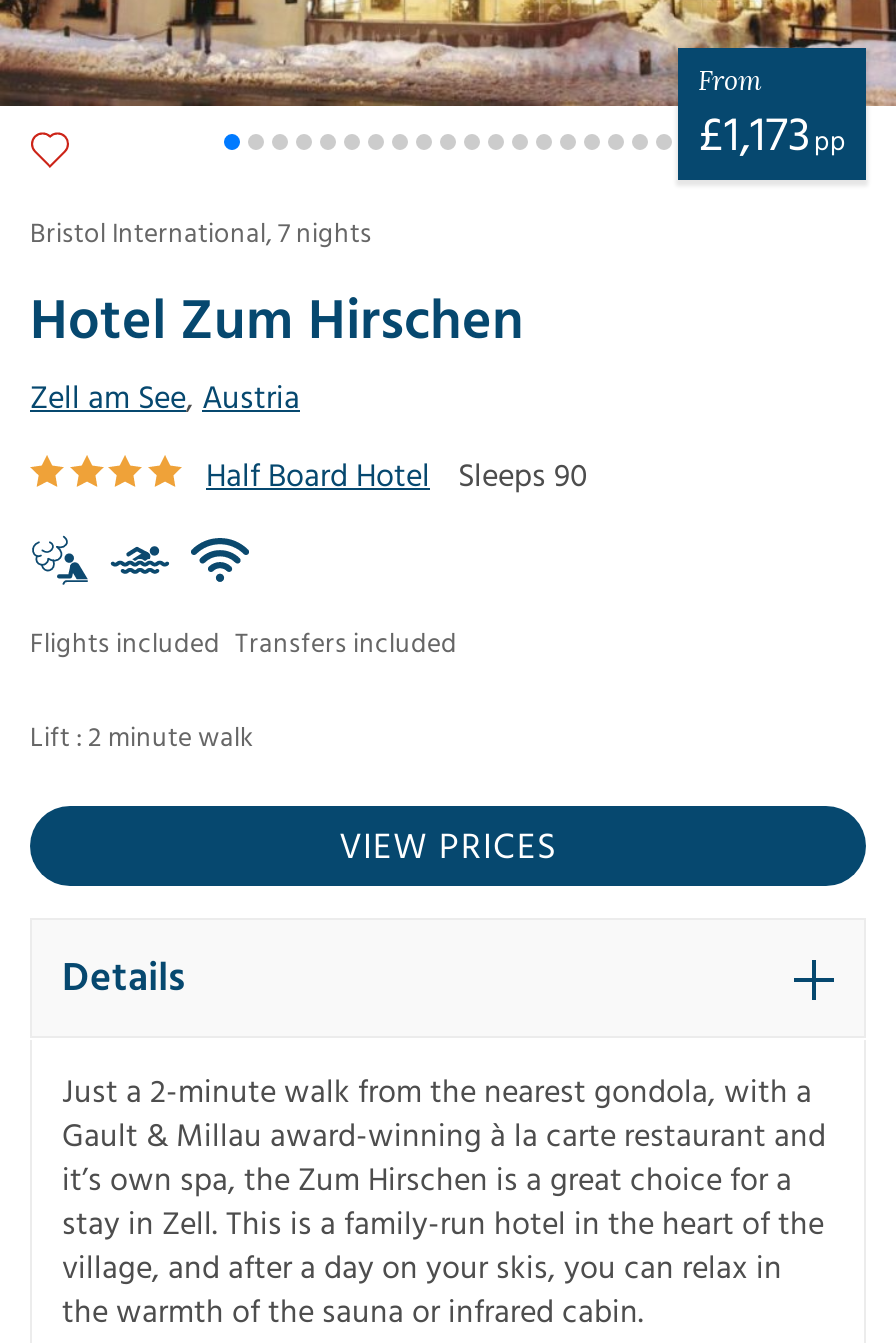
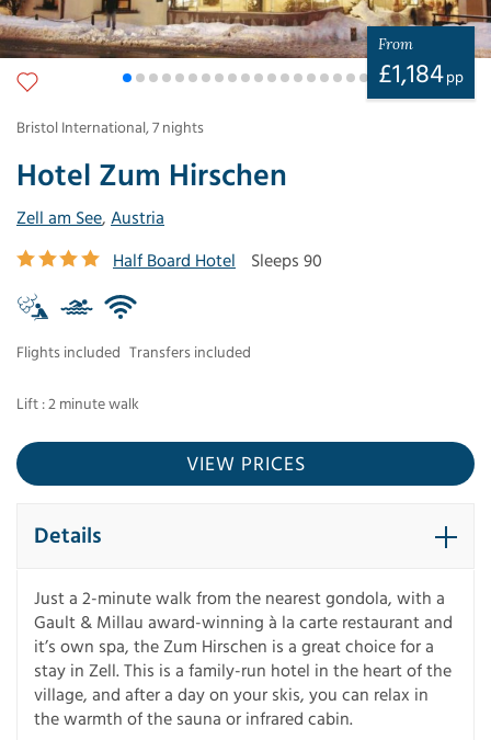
- £1,173 pp
+ £1,184 pp
